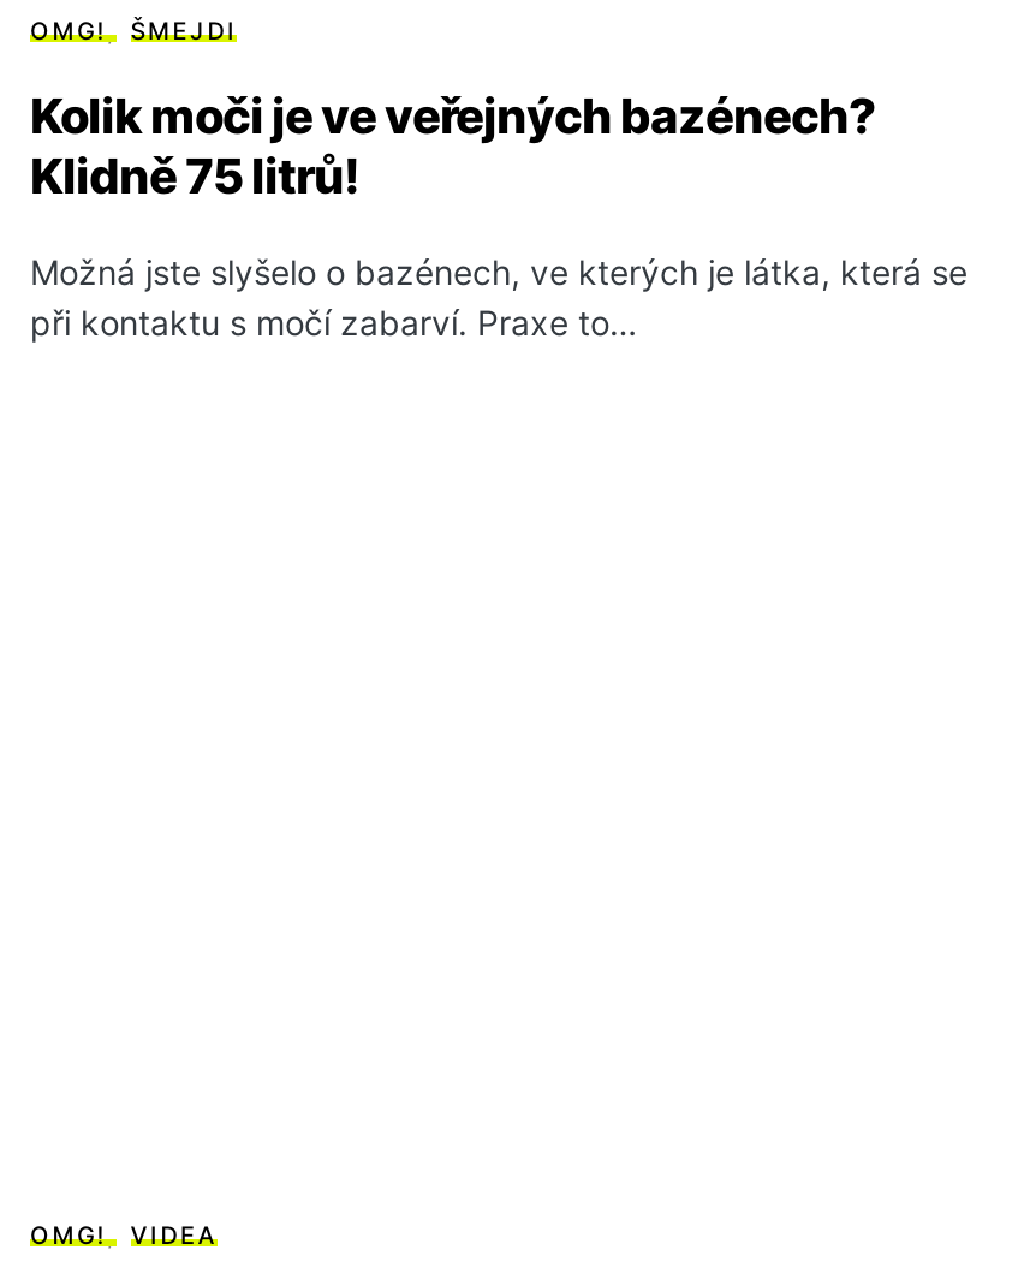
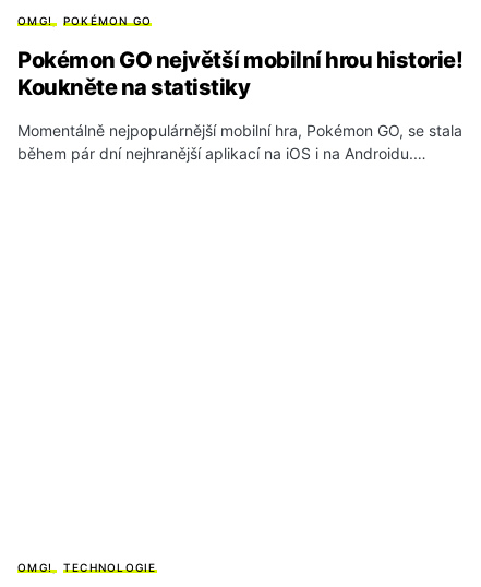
- ŠMEJDI
+ POKÉMON GO

- Kolik moči je ve veřejných bazénech?
- Klidně 75 litrů!
+ Pokémon GO největší mobilní hrou historie!
+ Koukněte na statistiky

- Možná jste slyšelo o bazénech, ve kterých je látka, která se
- při kontaktu s močí zabarví. Praxe to…
+ Momentálně nejpopulárnější mobilní hra, Pokémon GO, se stala
+ během pár dní nejhranější aplikací na iOS i na Androidu.…

- VIDEA
+ TECHNOLOGIE
